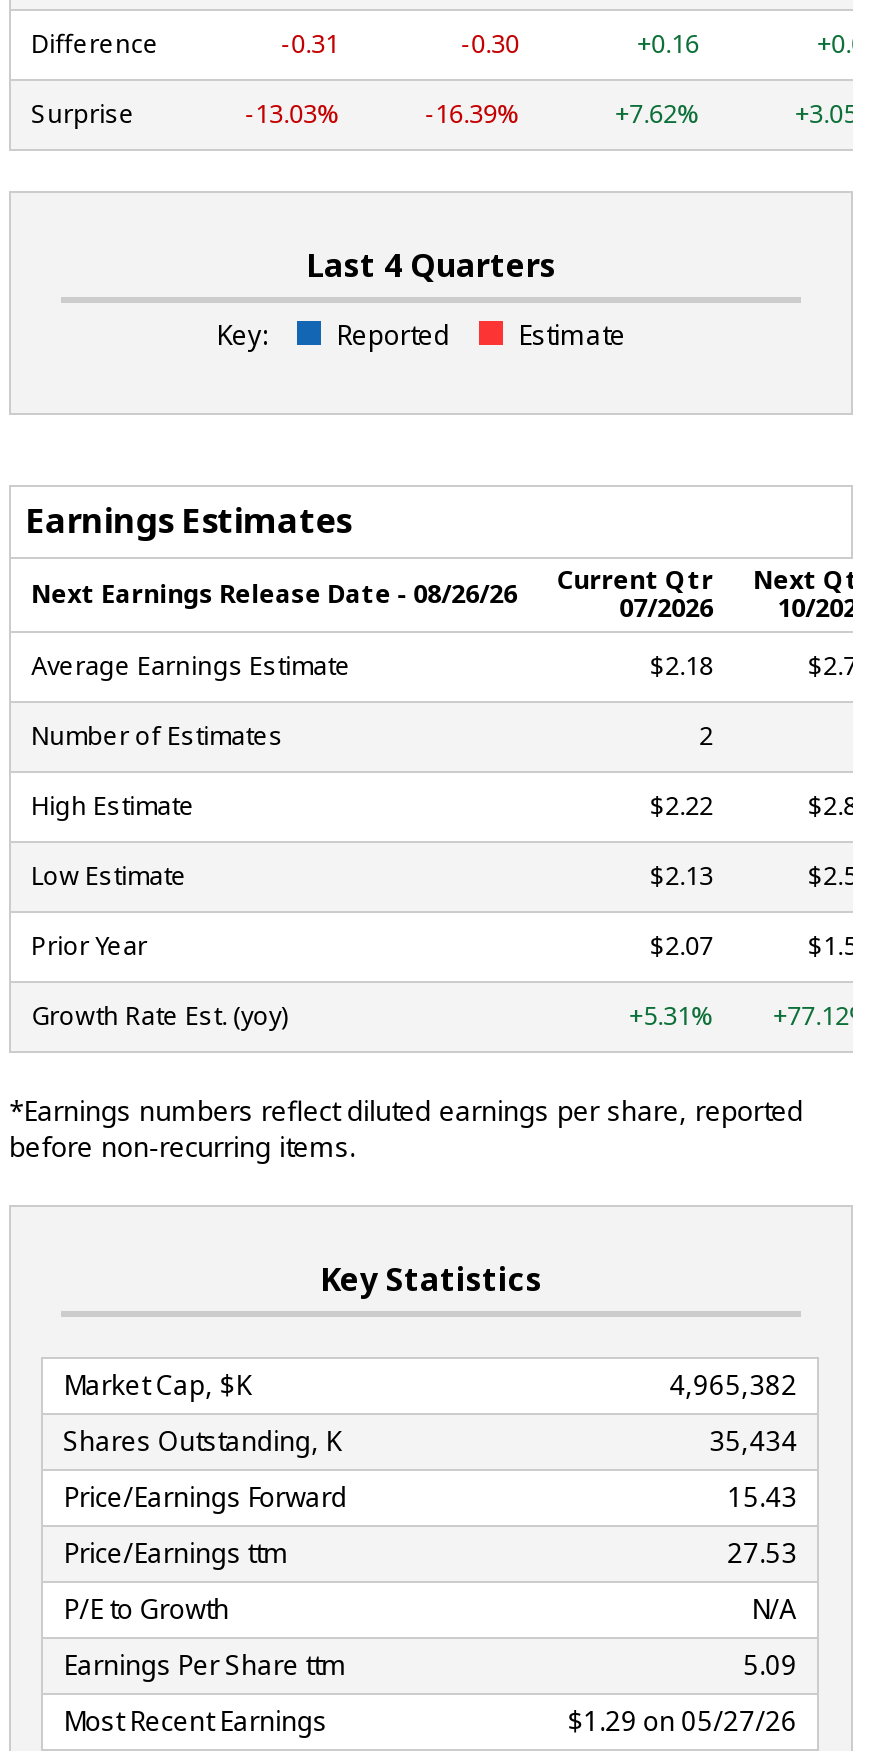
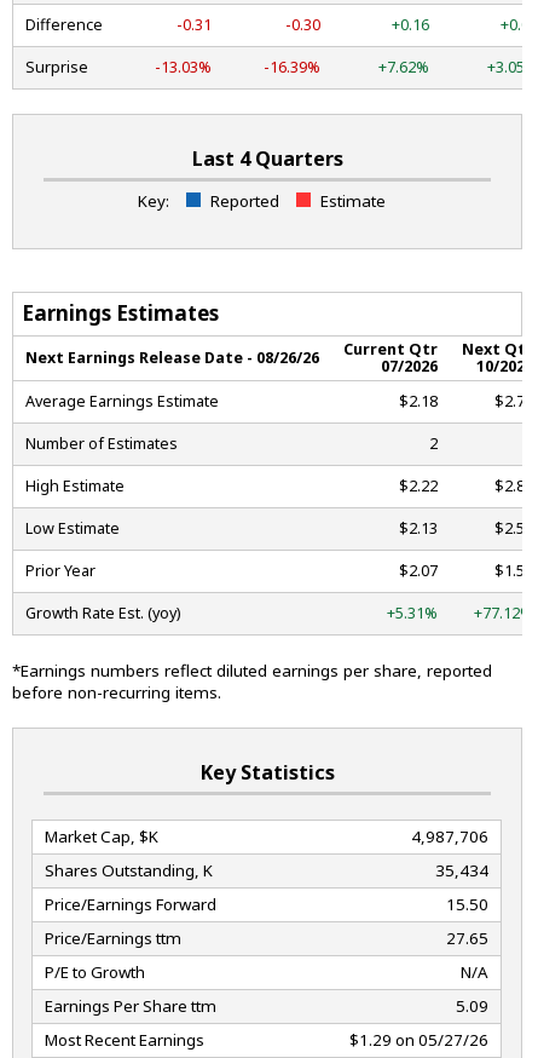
- 4,965,382
+ 4,987,706

- 15.43
+ 15.50

- 27.53
+ 27.65
